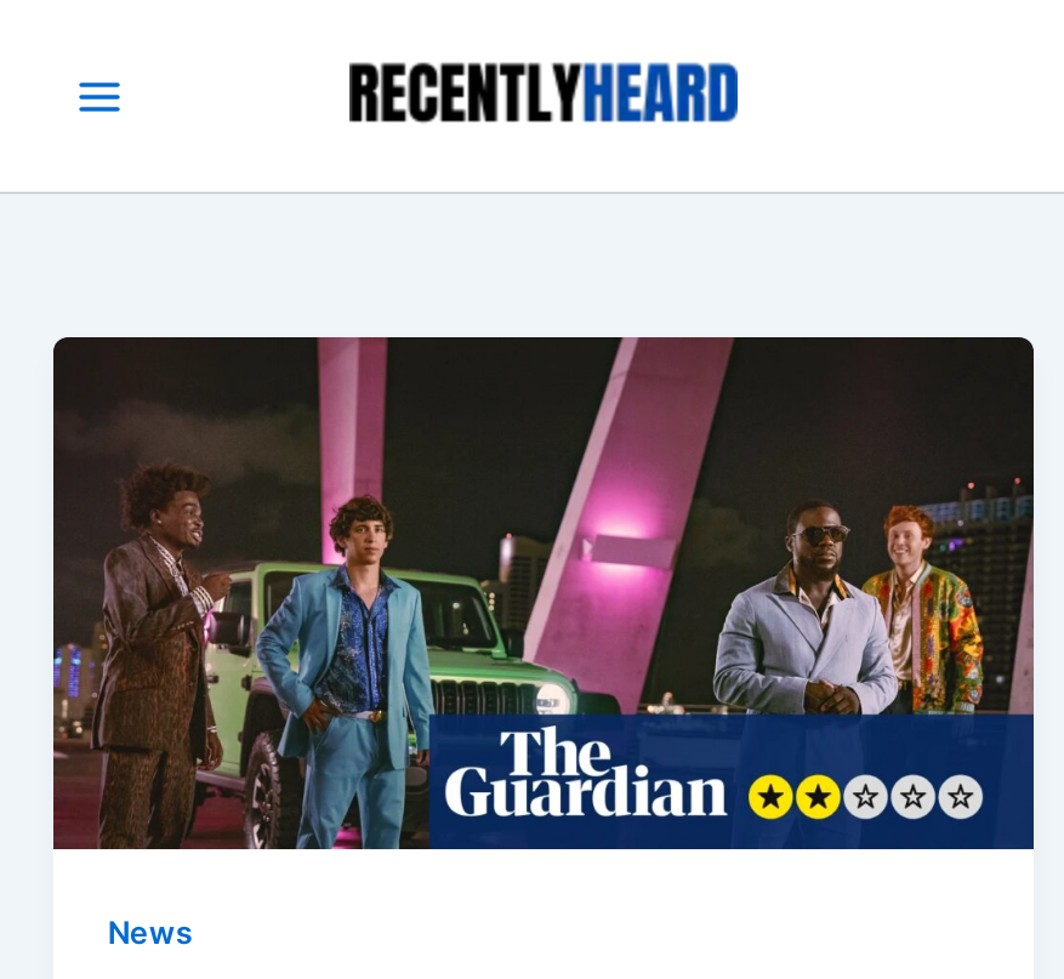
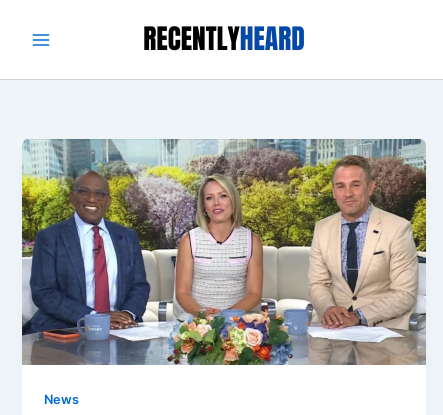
- [image]
+ [image]
